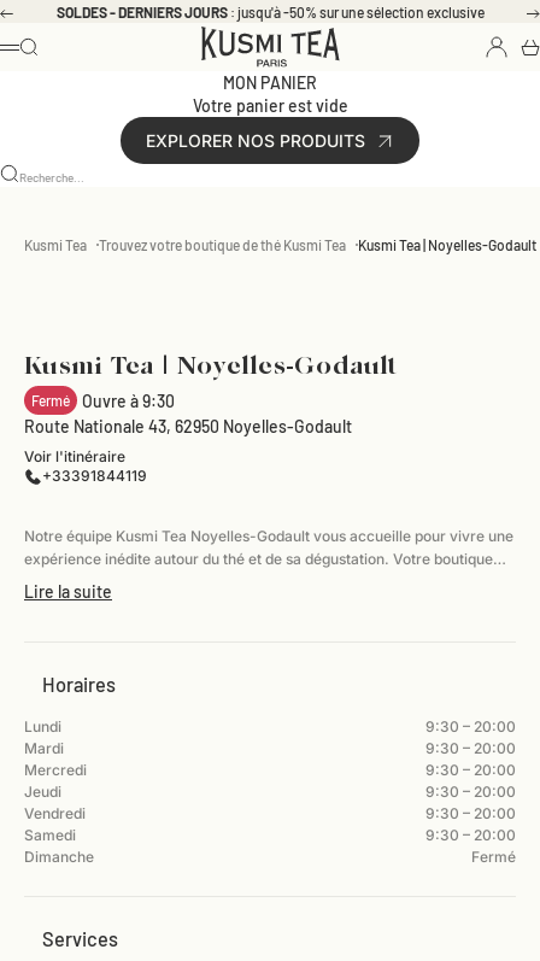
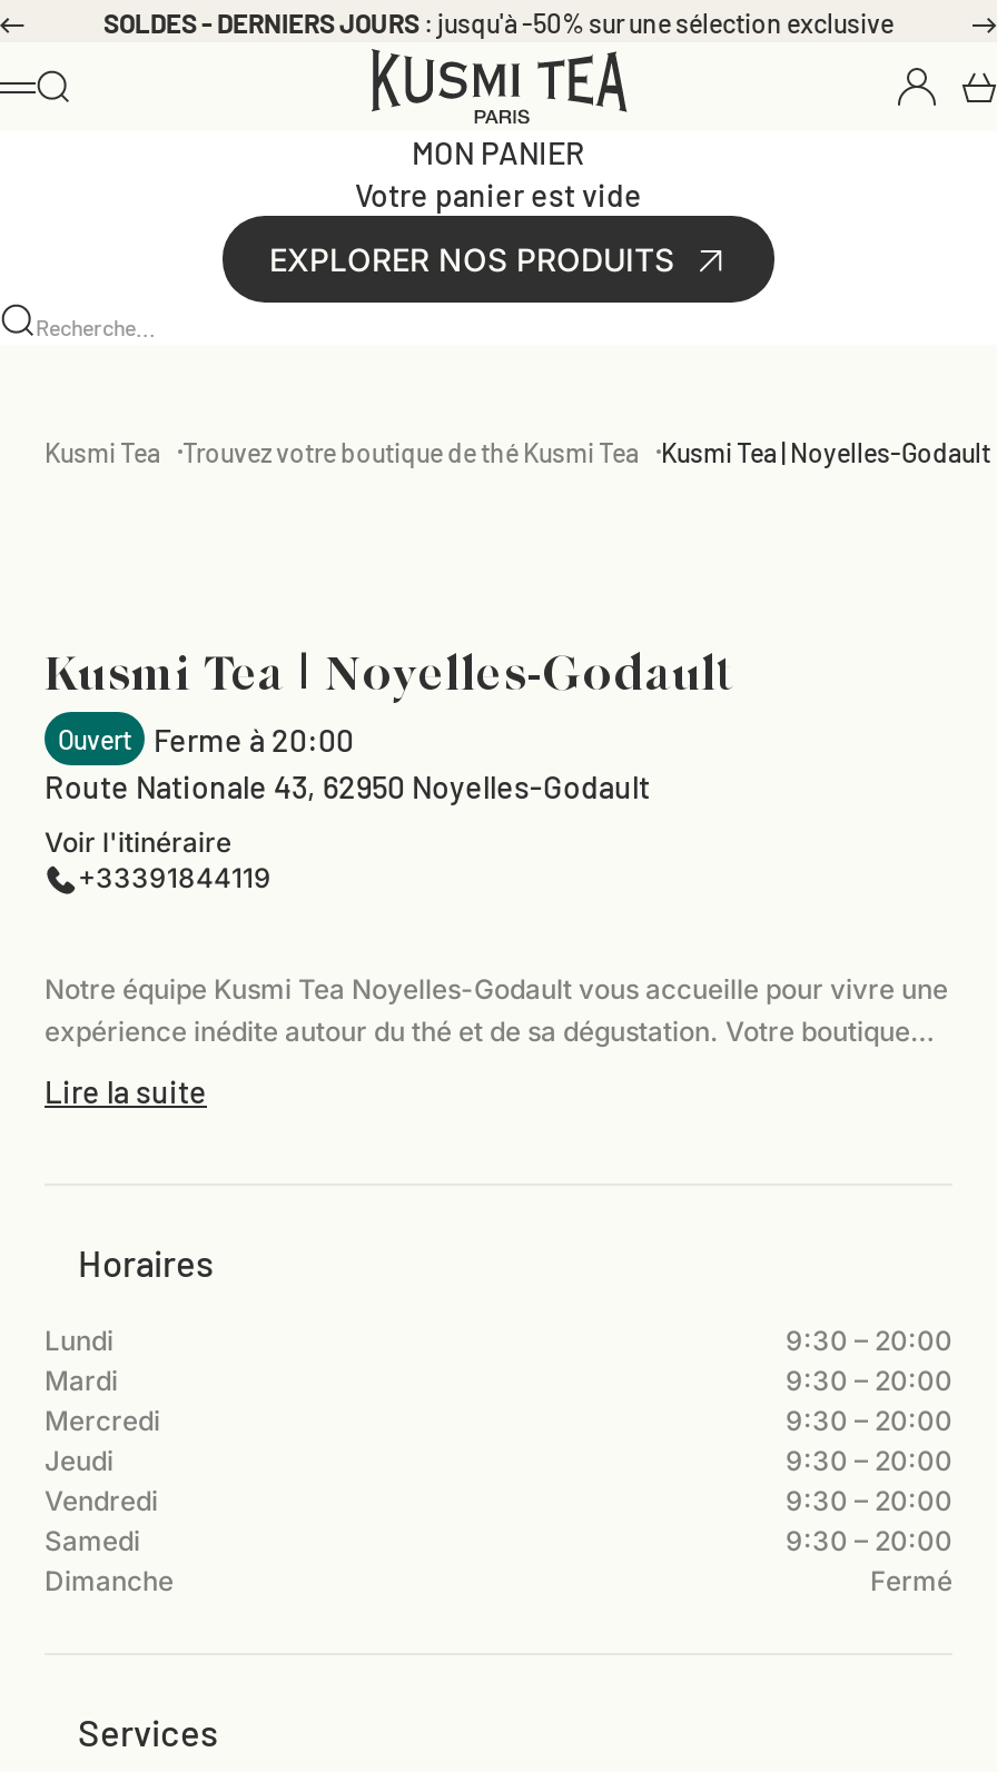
- Fermé
- Ouvre à 9:30
+ Ouvert
+ Ferme à 20:00
